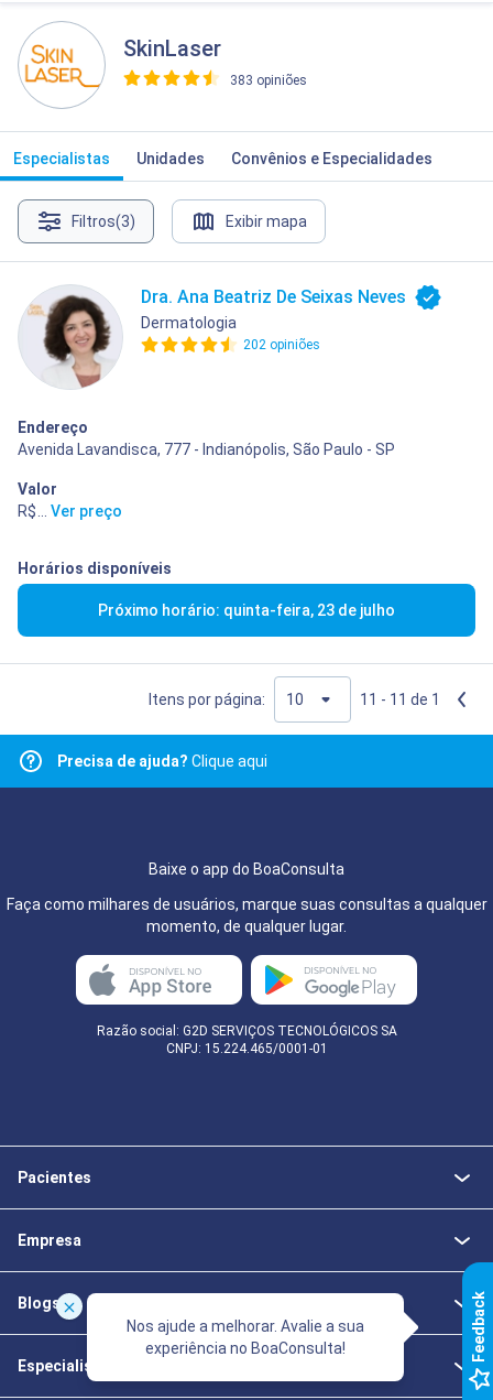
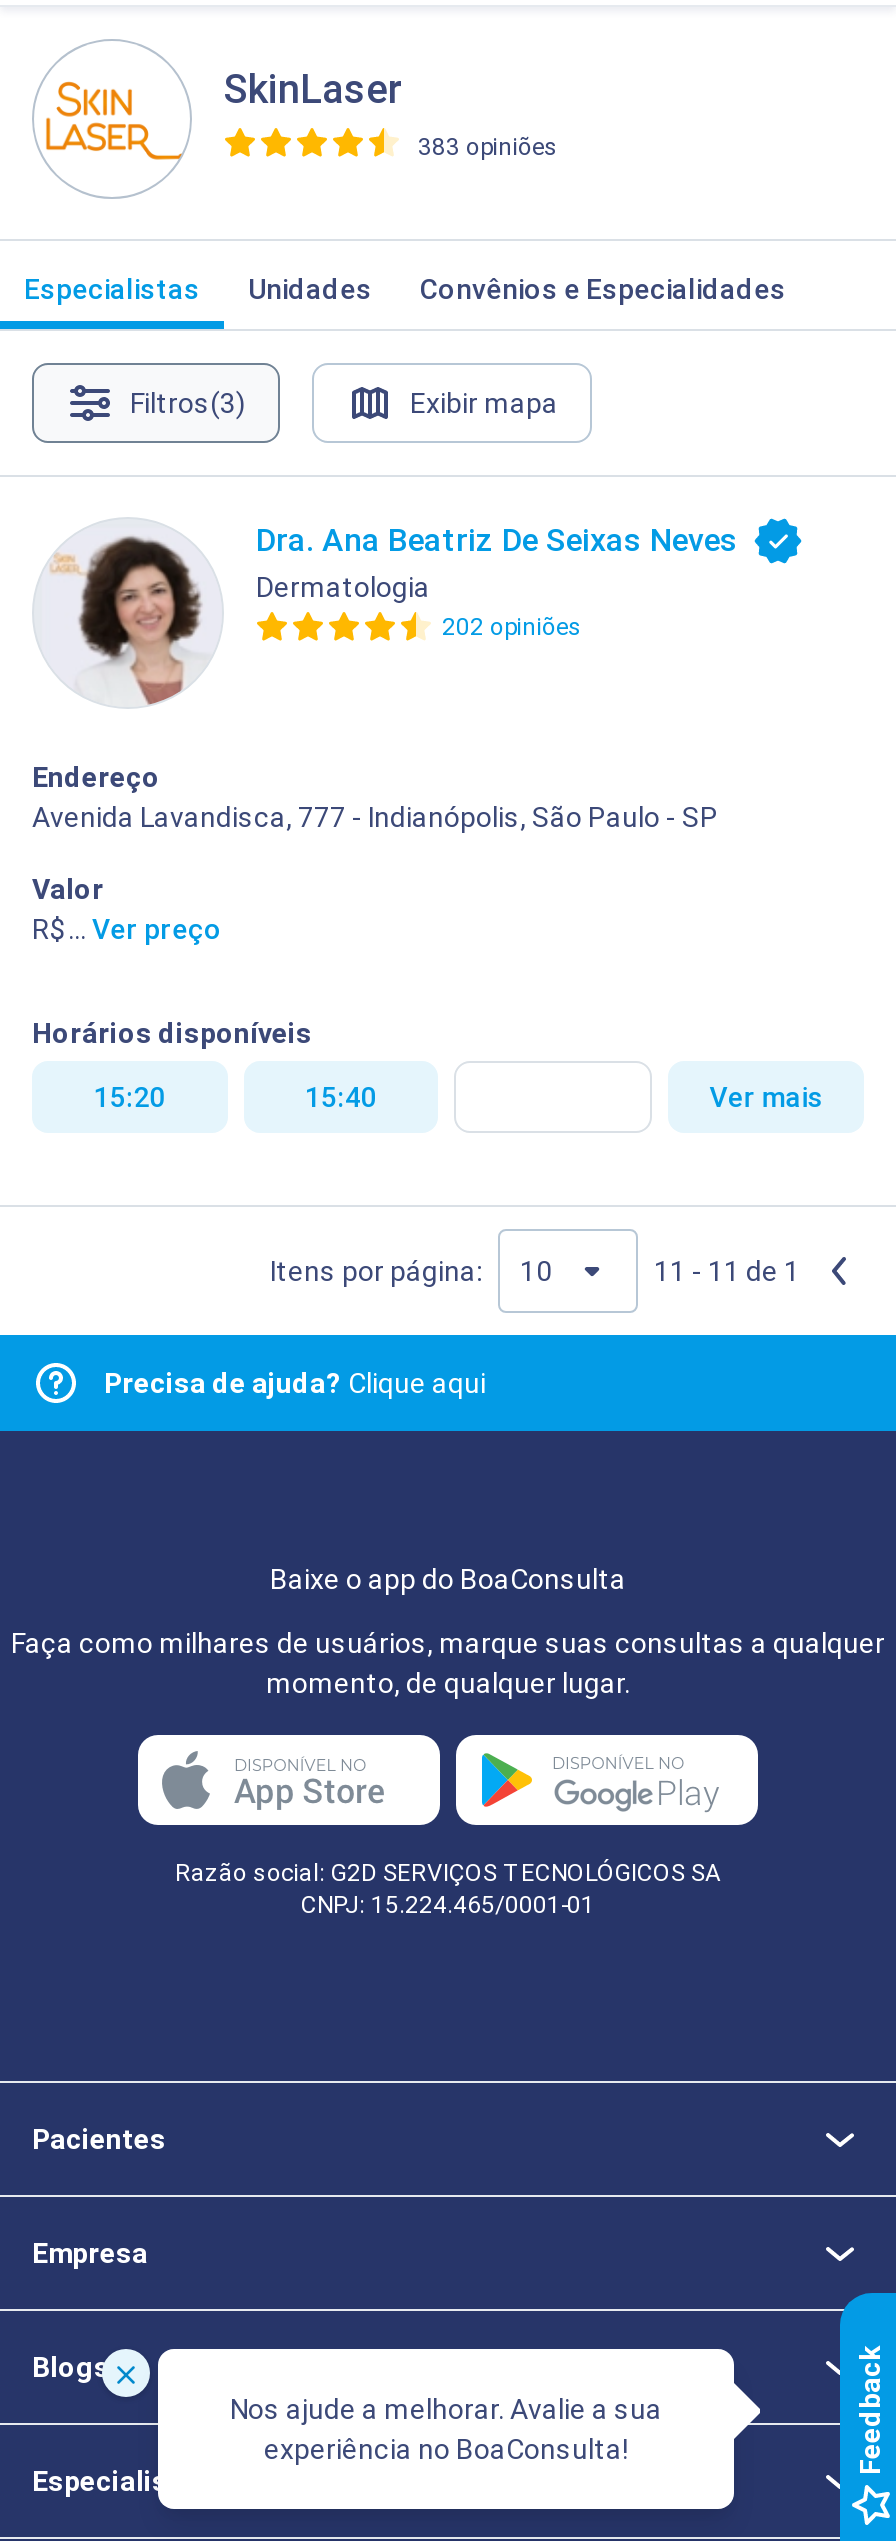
- Próximo horário: quinta-feira, 23 de julho
+ 15:20
+ 15:40
+ Ver mais
